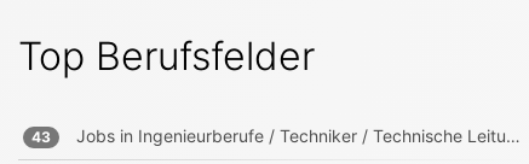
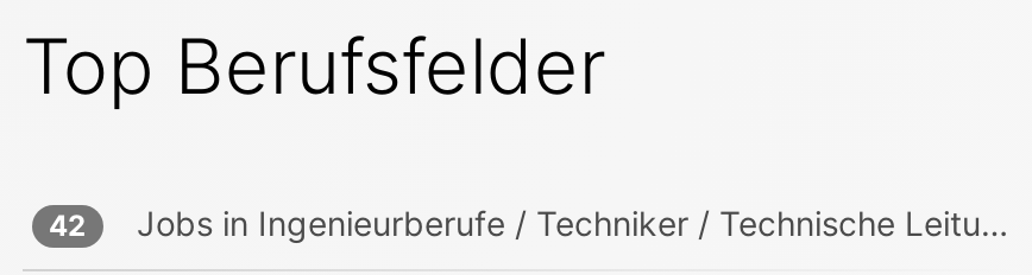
- 43
+ 42
